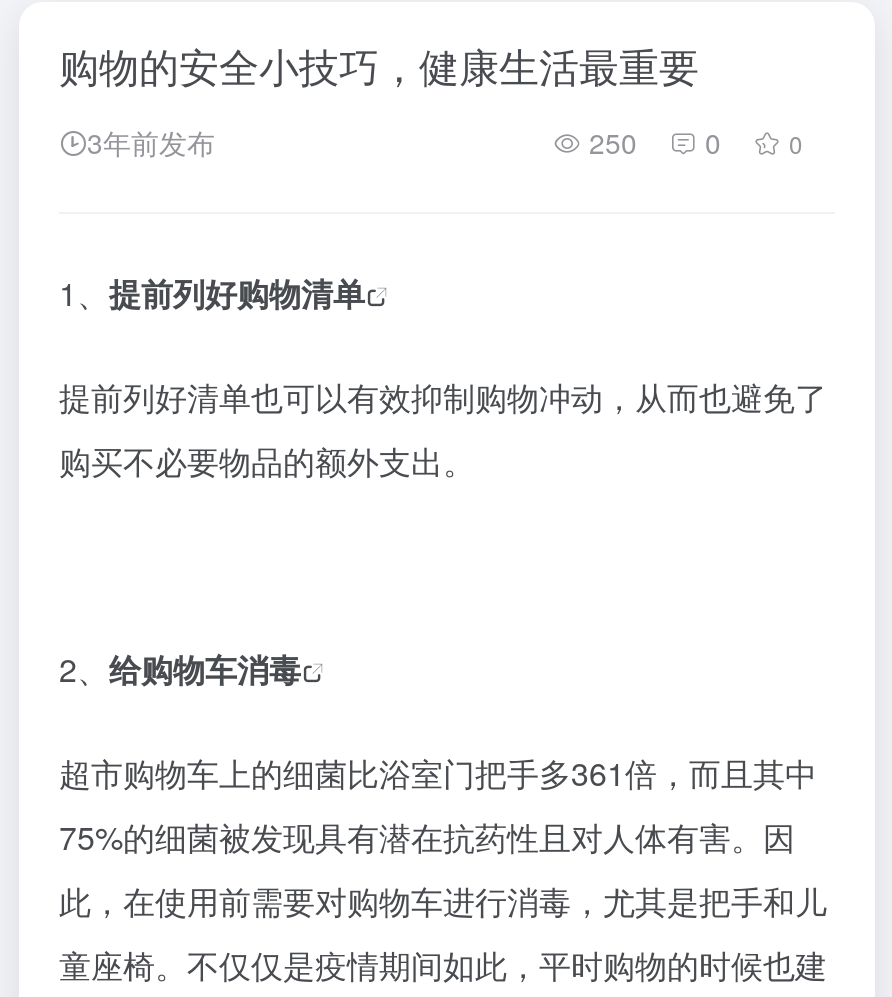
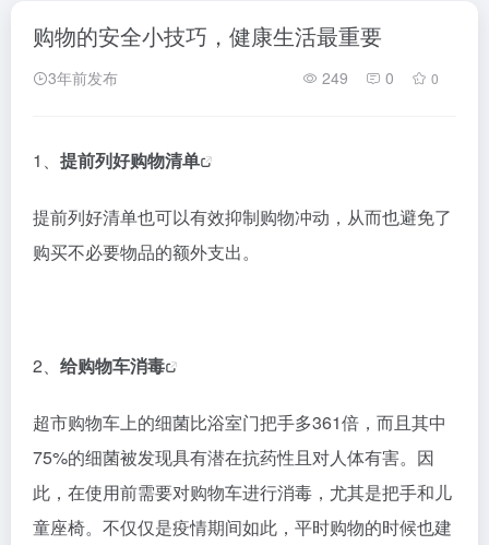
- 250 0 0
+ 249 0 0
